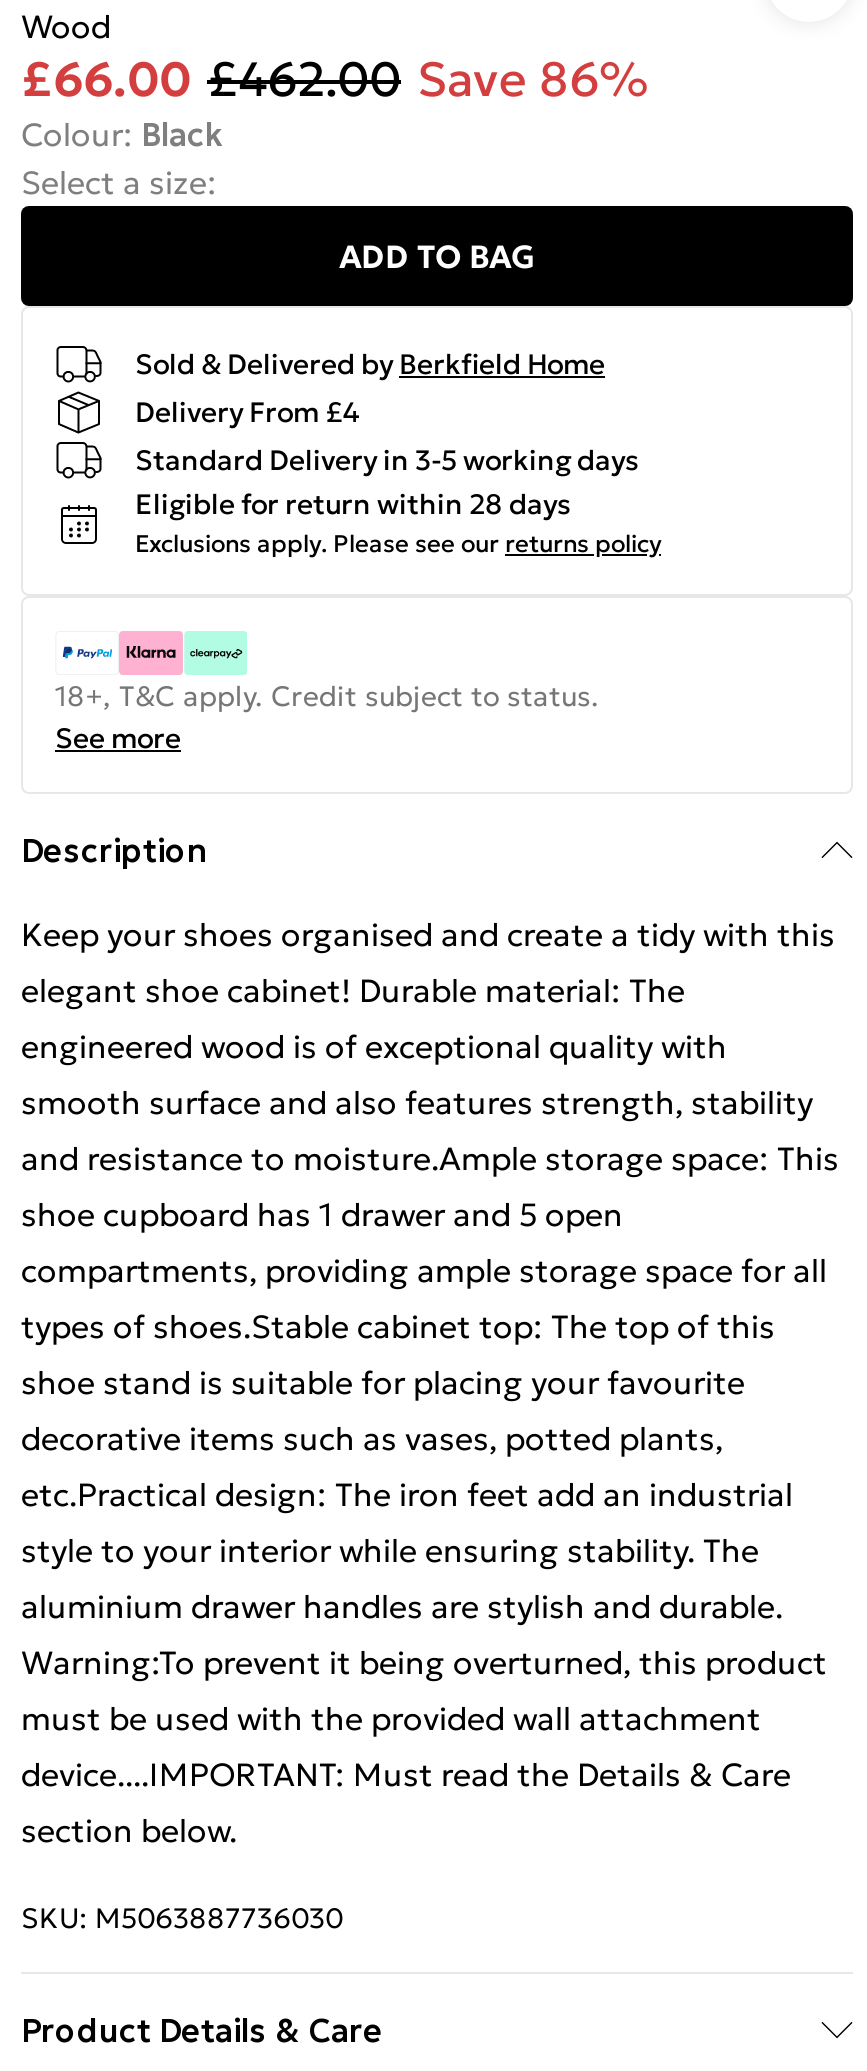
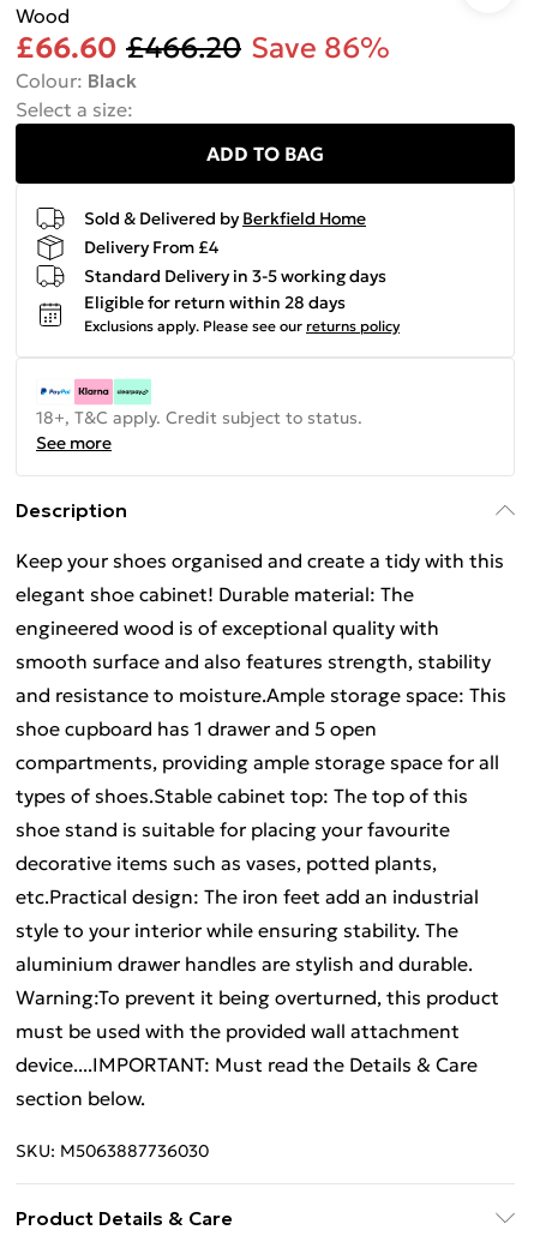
- £66.00 £462.00 Save 86%
+ £66.60 £466.20 Save 86%
